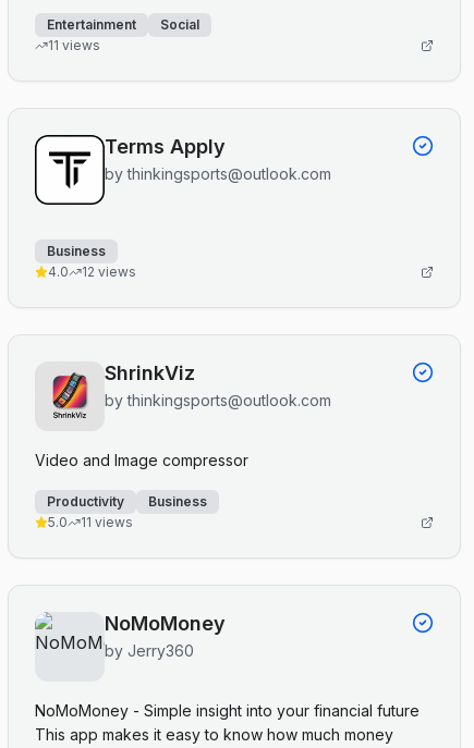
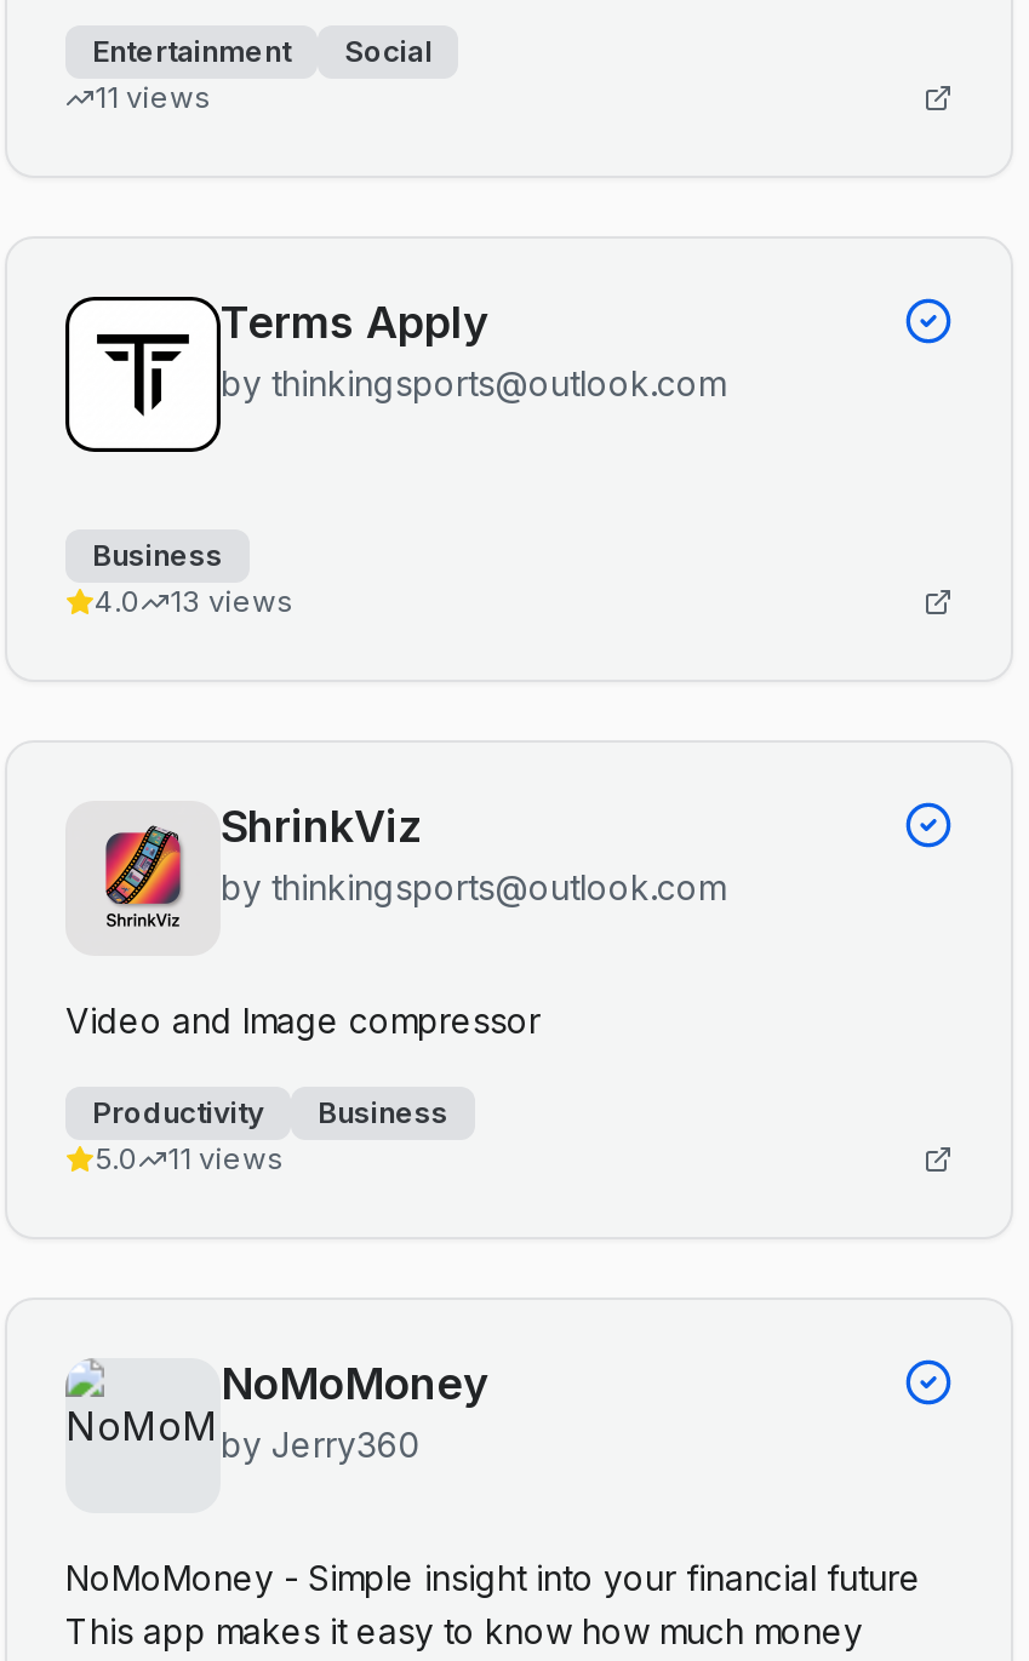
- 4.0 12 views
+ 4.0 13 views
